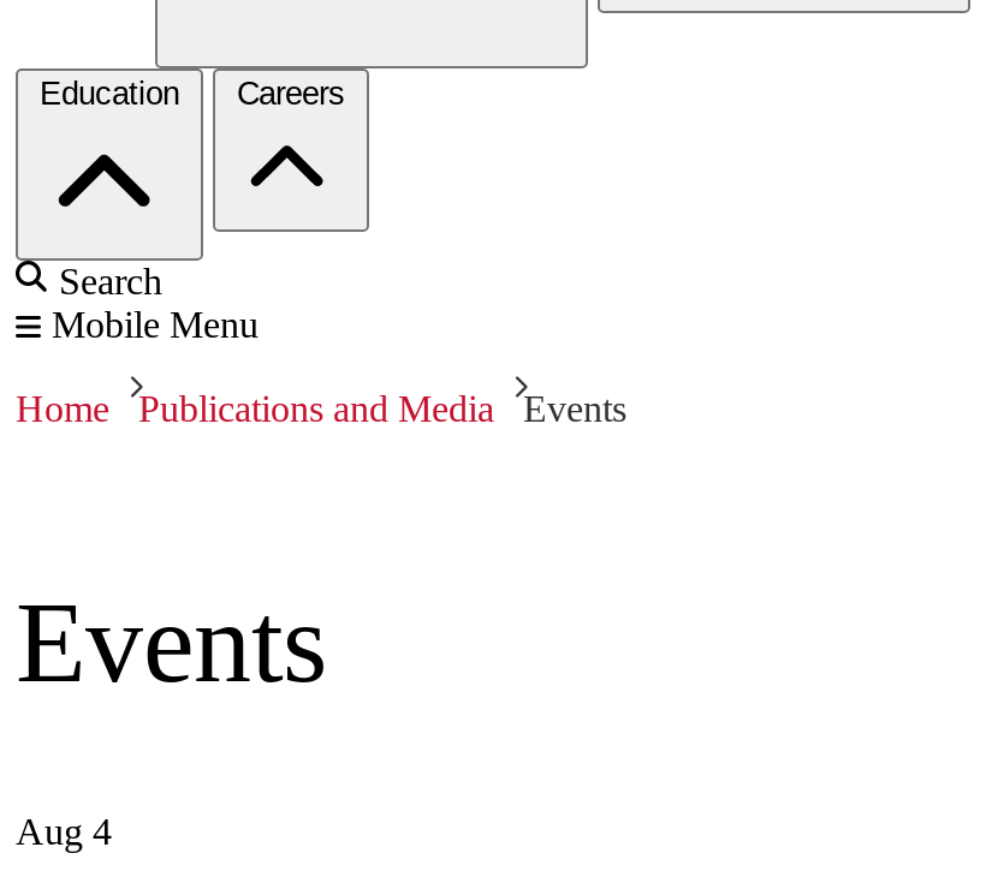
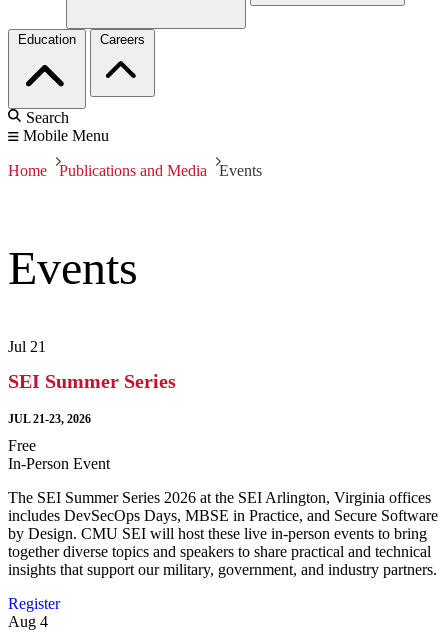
+ Jul 21
+ SEI Summer Series
+ JUL 21-23, 2026
+ Free
+ In-Person Event
+ The SEI Summer Series 2026 at the SEI Arlington, Virginia offices
+ includes DevSecOps Days, MBSE in Practice, and Secure Software
+ by Design. CMU SEI will host these live in-person events to bring
+ together diverse topics and speakers to share practical and technical
+ insights that support our military, government, and industry partners.
+ Register
